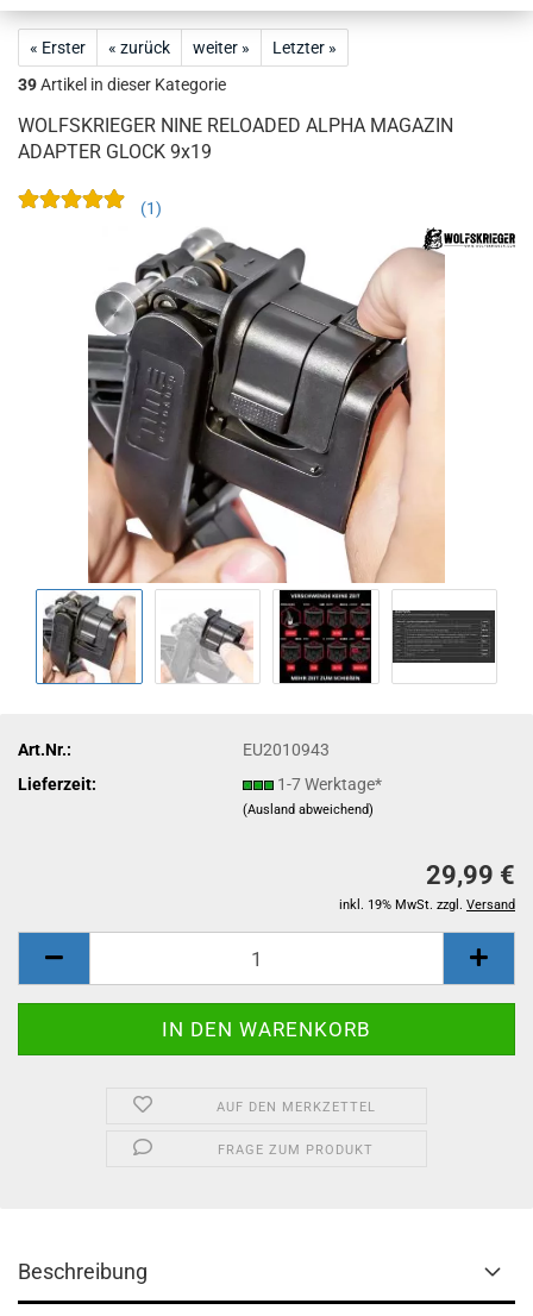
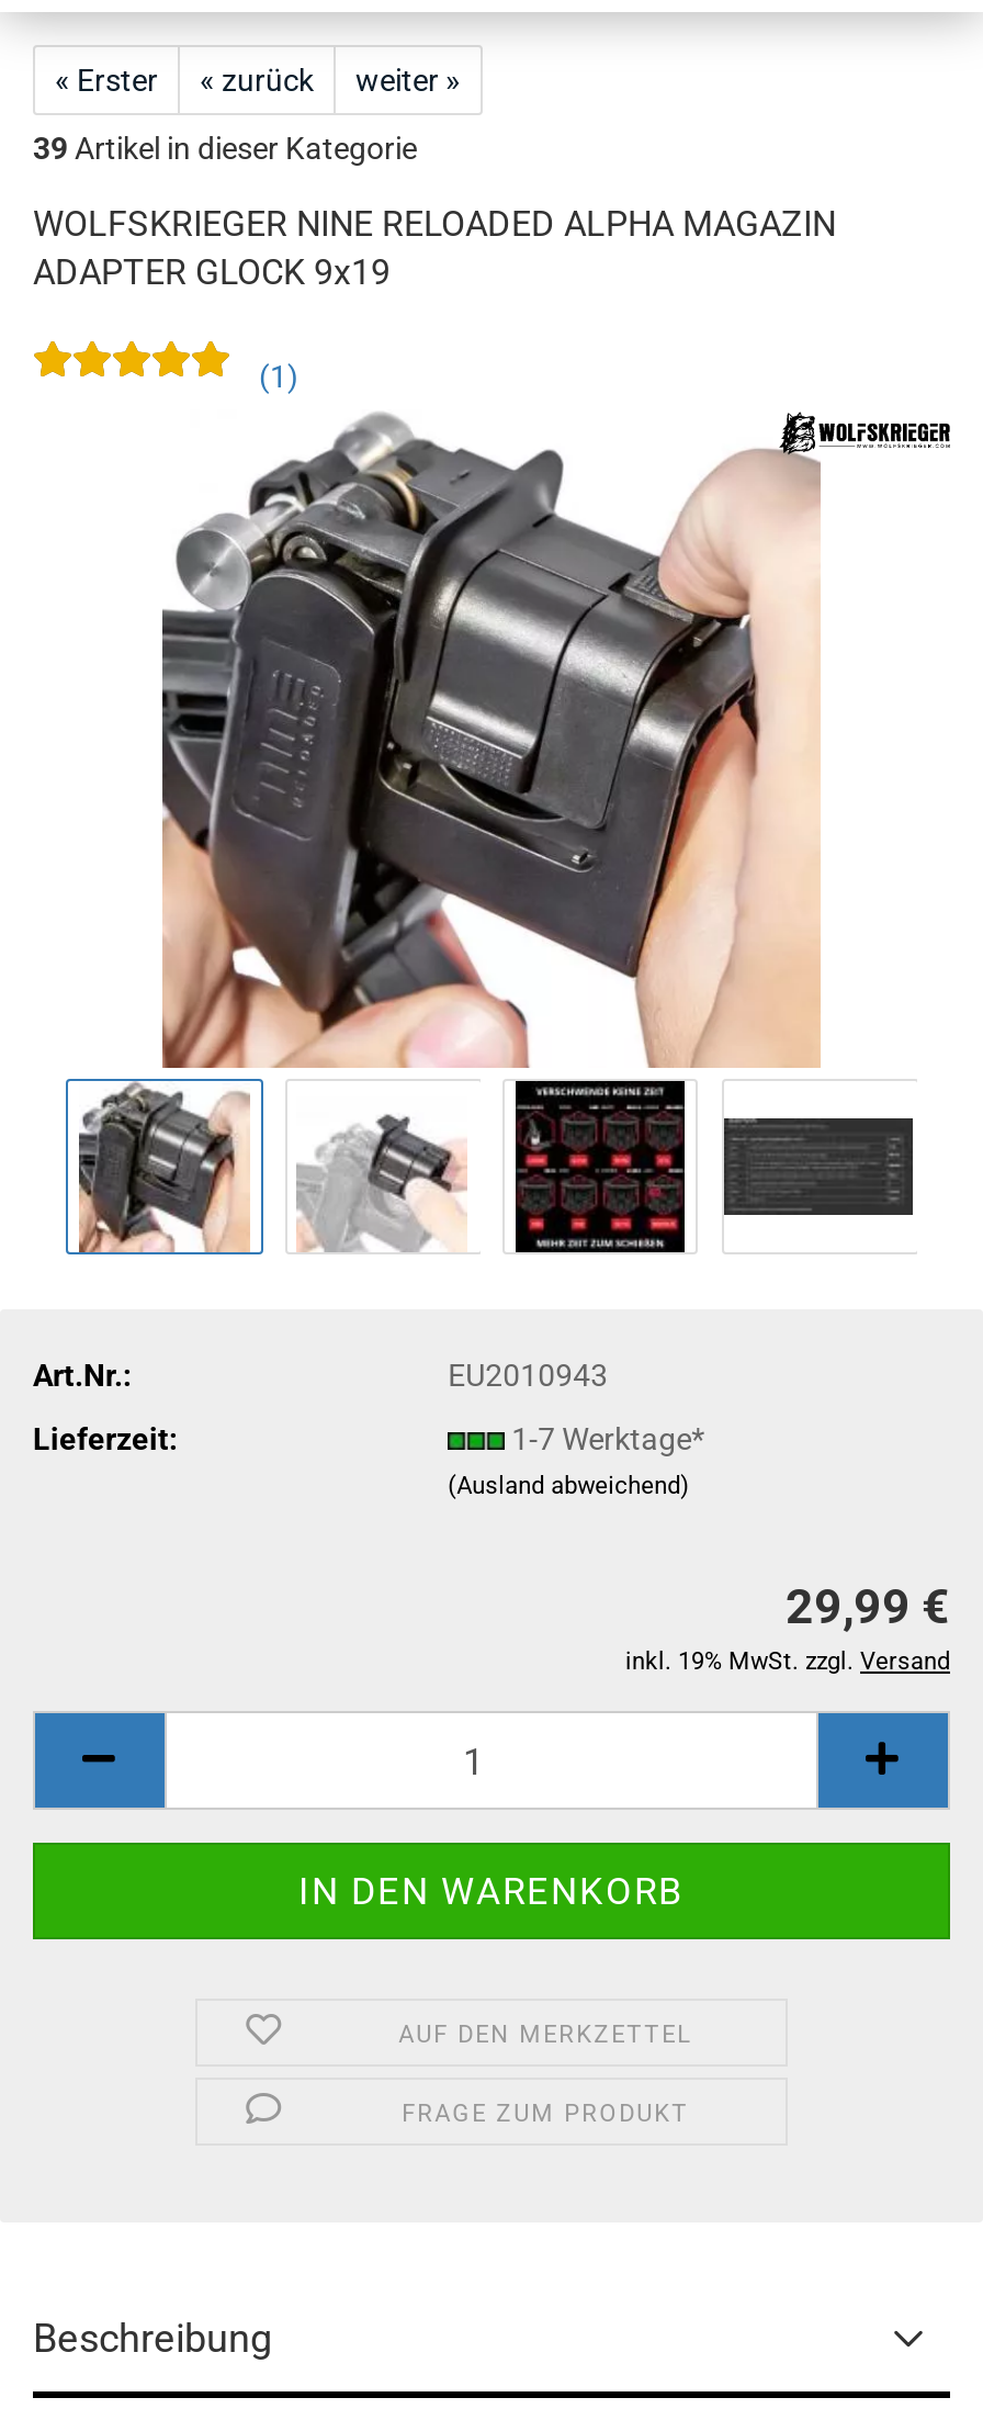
- Letzter »
